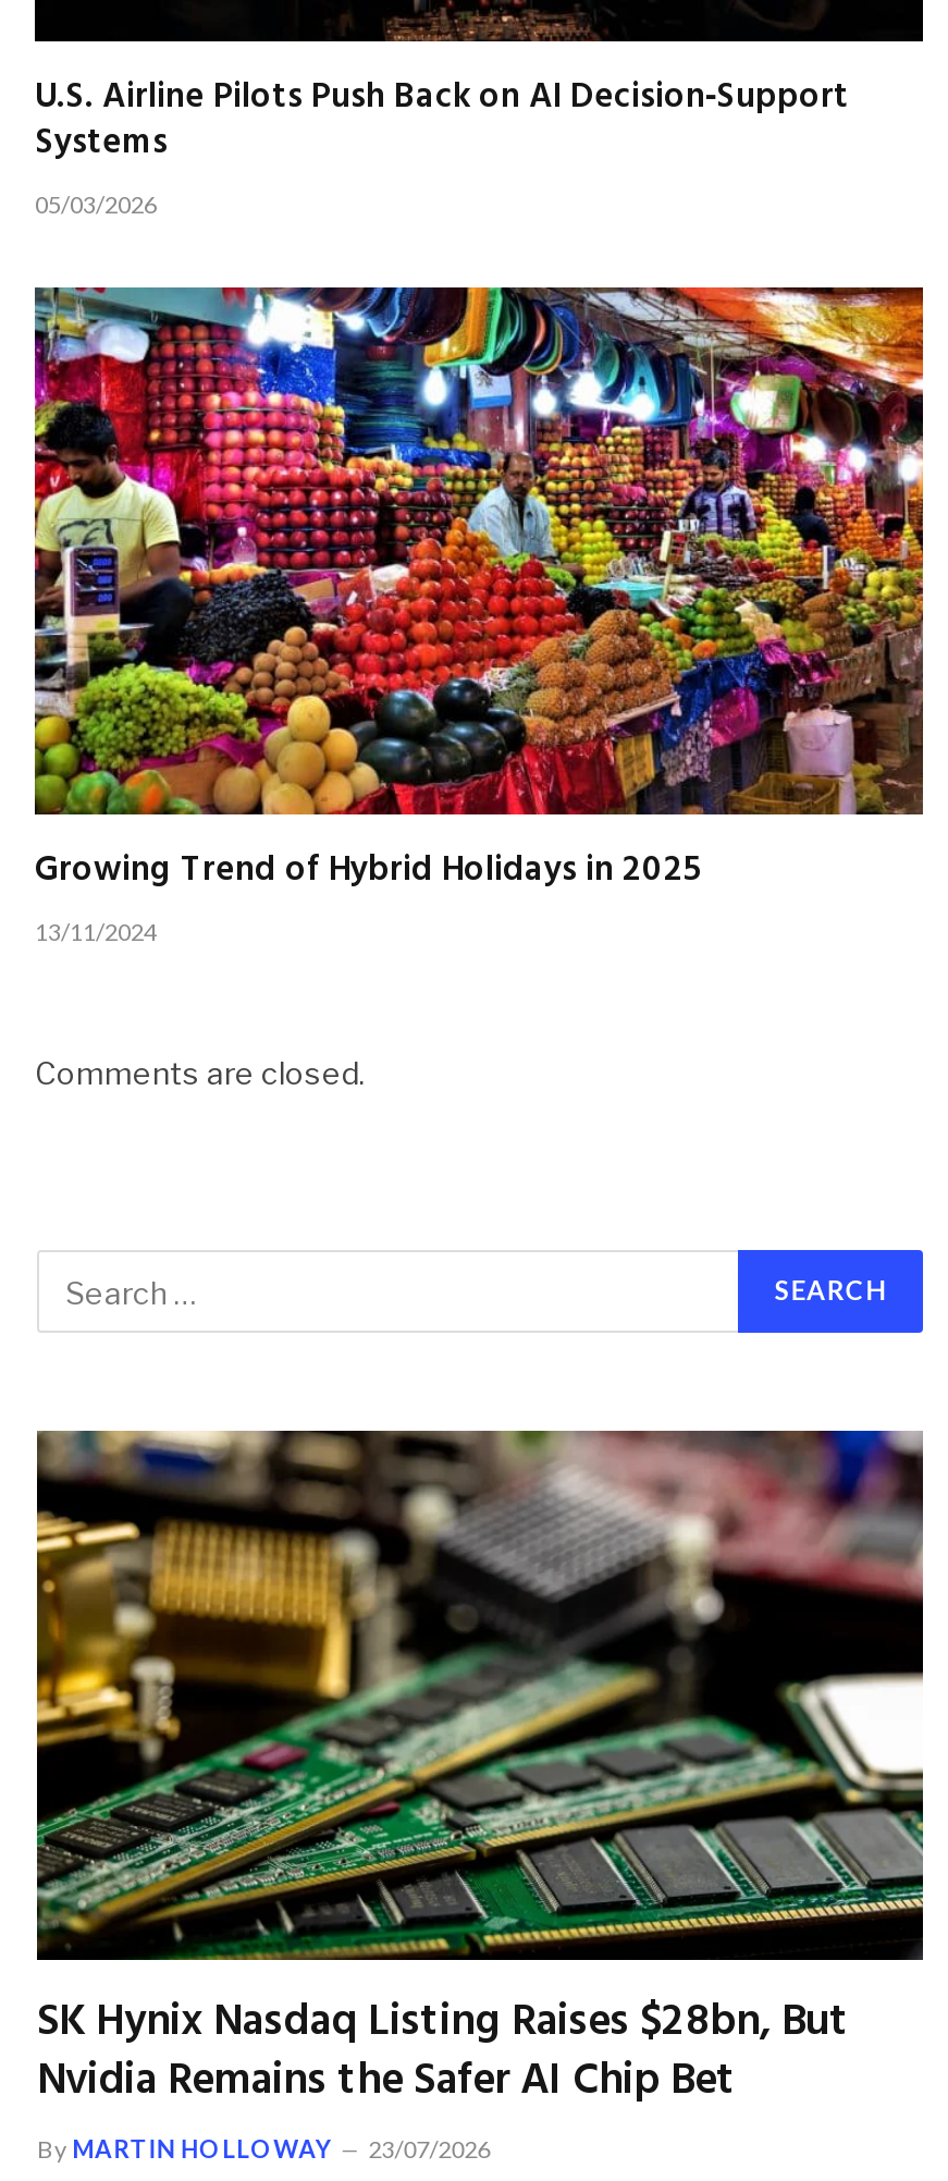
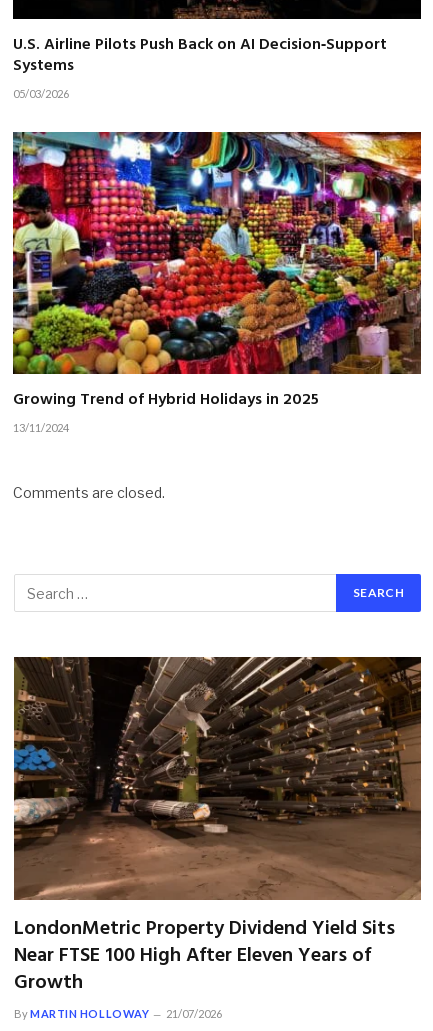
- [image]
- SK Hynix Nasdaq Listing Raises $28bn, But
- Nvidia Remains the Safer AI Chip Bet
+ [image]
+ LondonMetric Property Dividend Yield Sits
+ Near FTSE 100 High After Eleven Years of
+ Growth

- By MARTIN HOLLOWAY 23/07/2026
+ By MARTIN HOLLOWAY 21/07/2026
